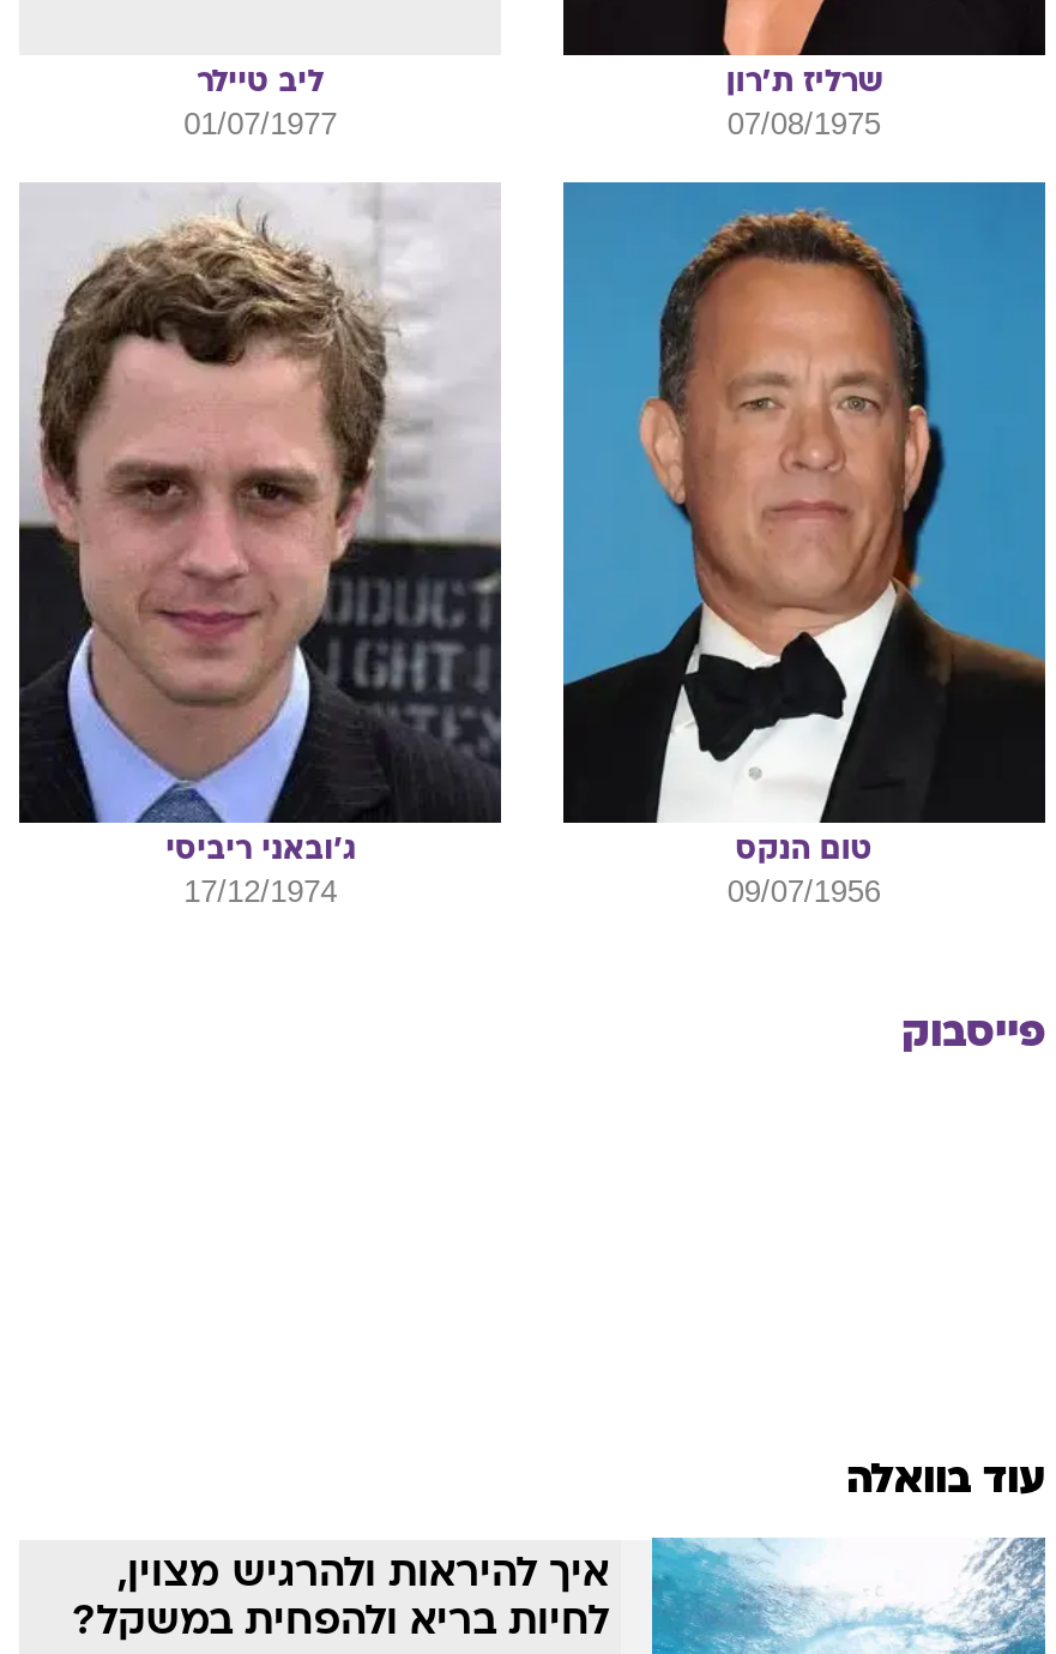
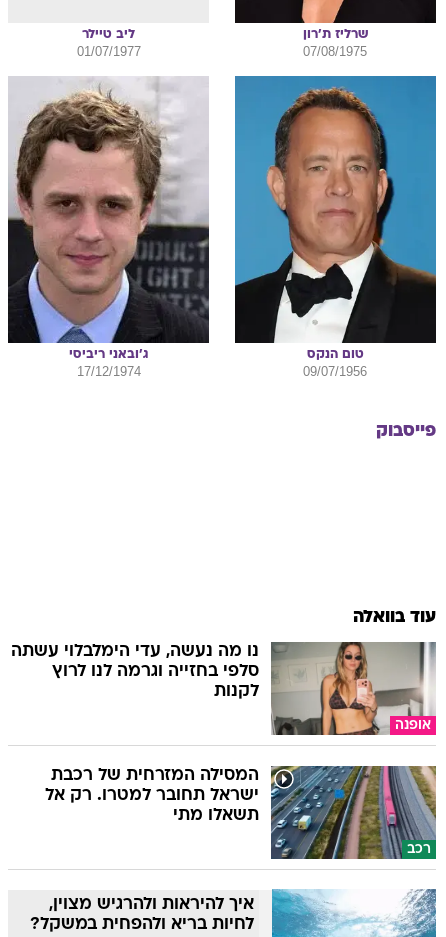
+ נו מה נעשה, עדי הימלבלוי עשתה
+ סלפי בחזייה וגרמה לנו לרוץ
+ לקנות

+ המסילה המזרחית של רכבת
+ ישראל תחובר למטרו. רק אל
+ תשאלו מתי

+ [image]
+ אופנה

+ [image]
+ רכב
